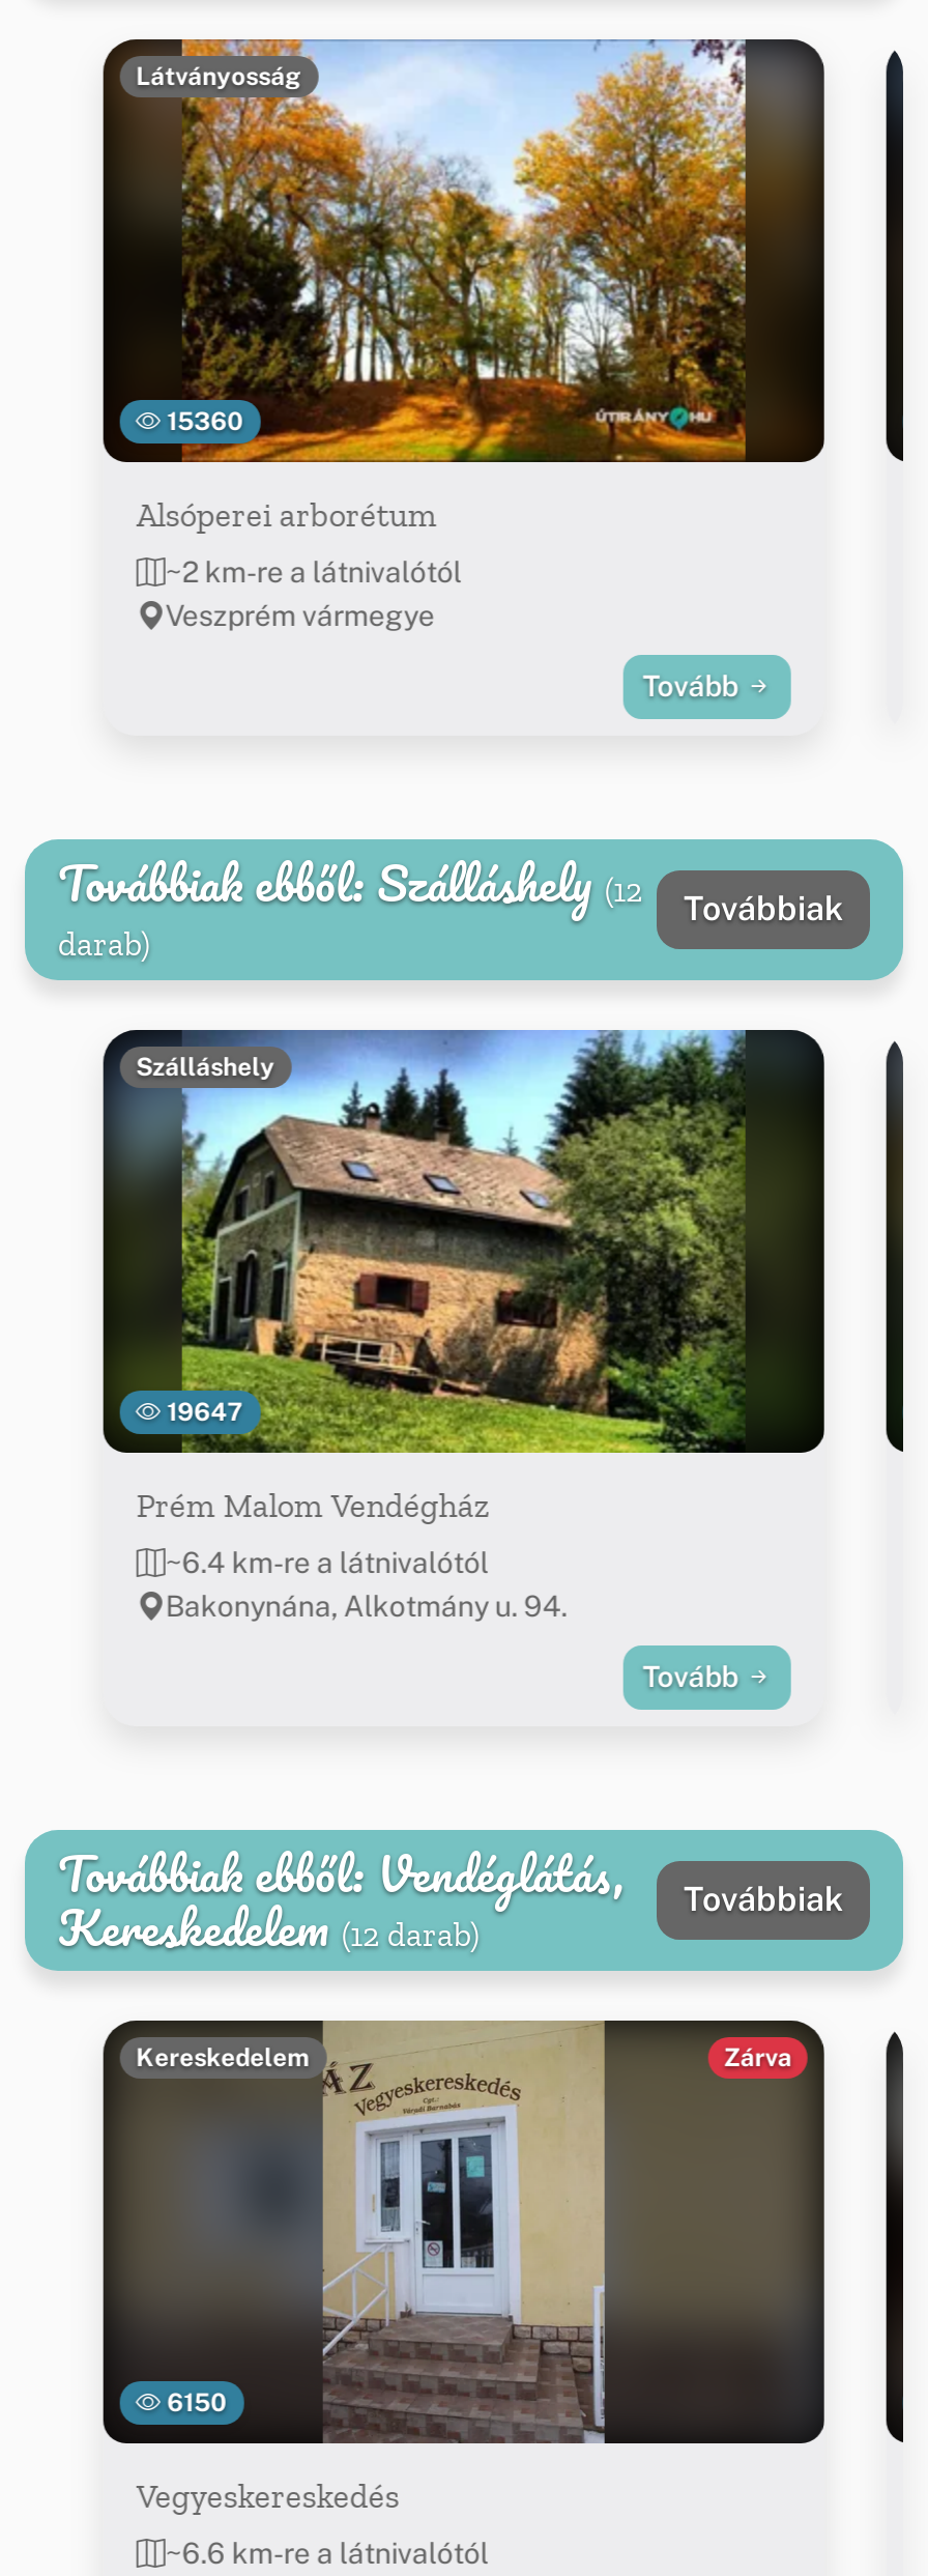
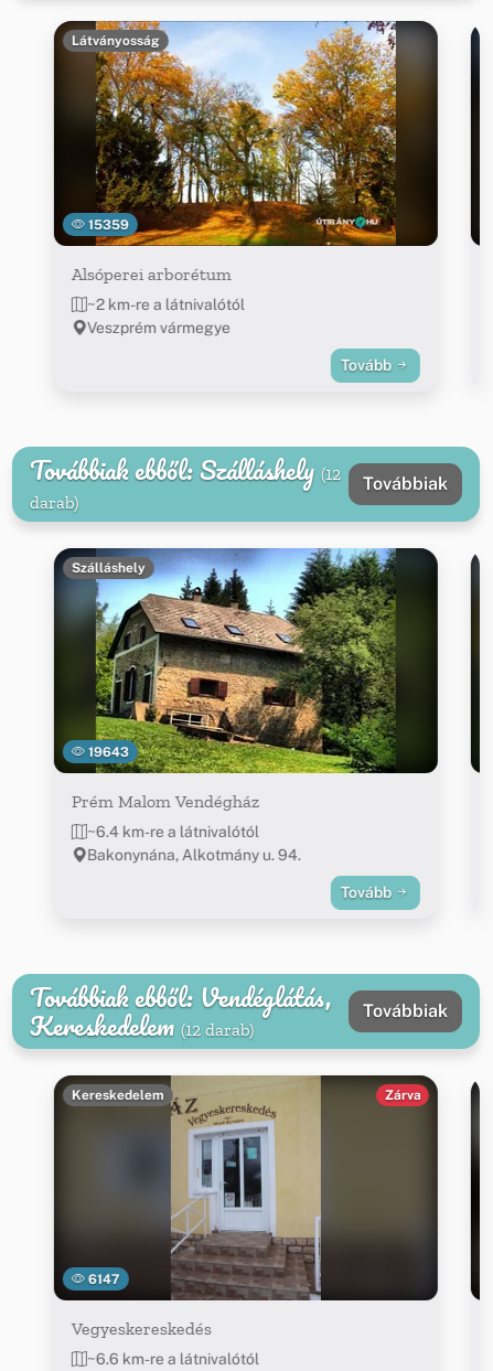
- 15360
+ 15359

- 19647
+ 19643

- 6150
+ 6147
